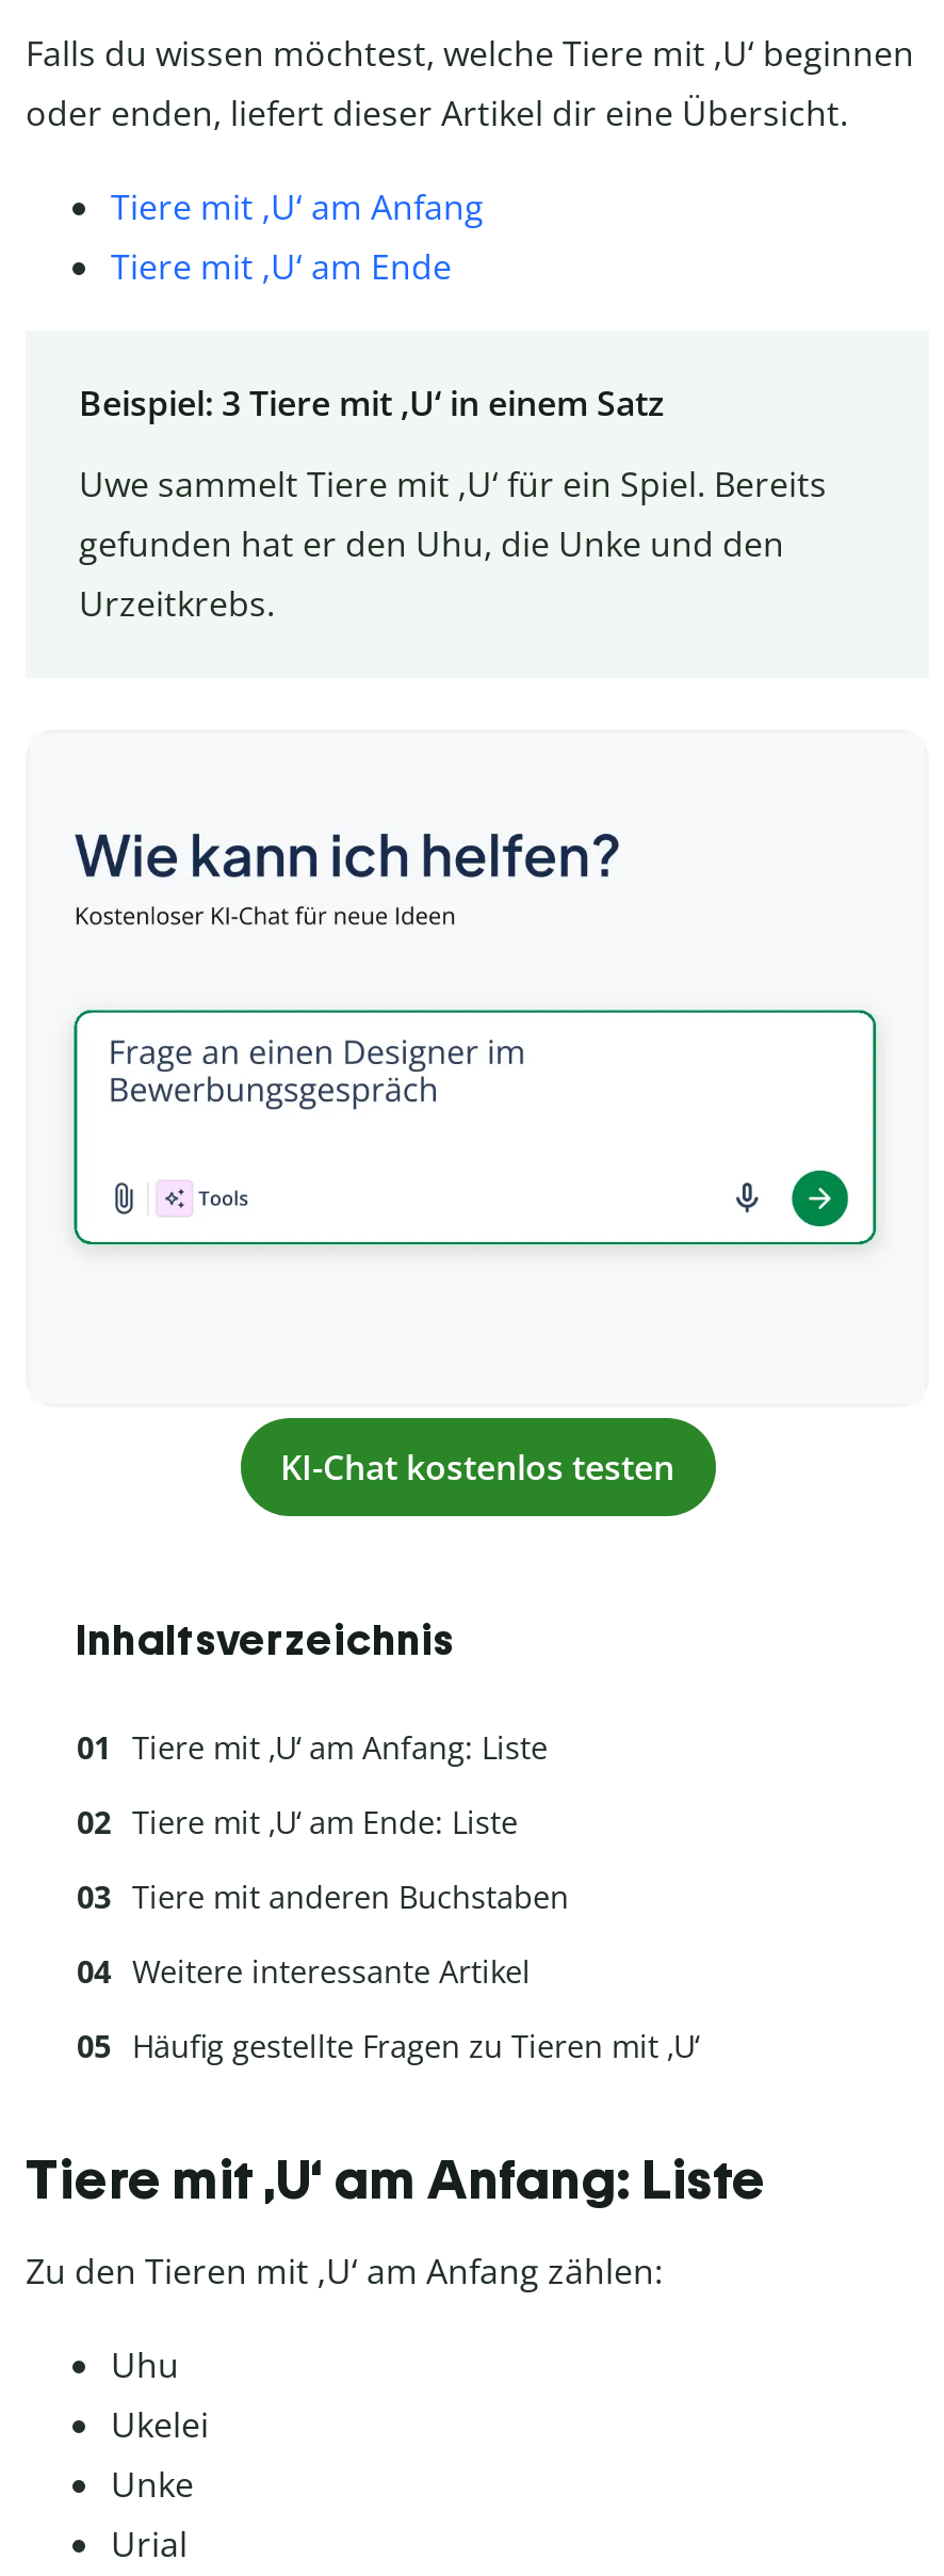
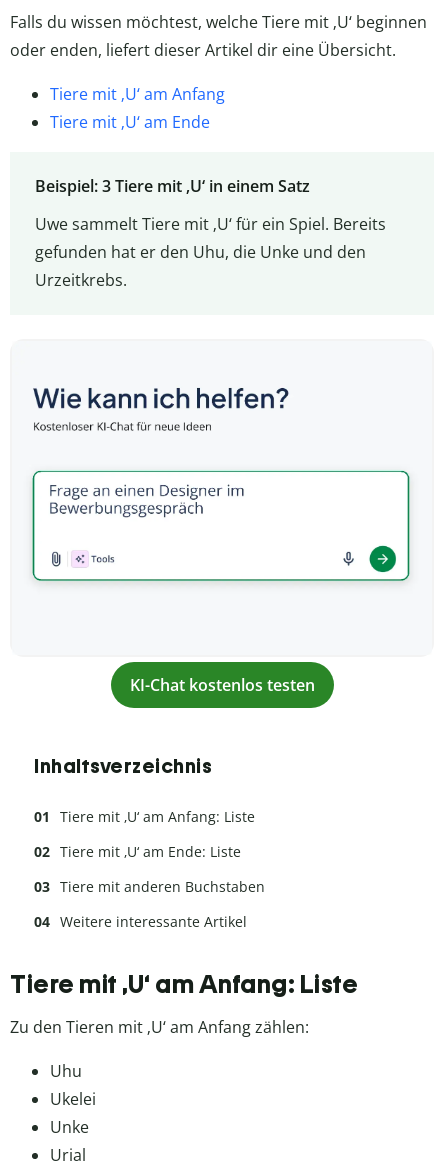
- Häufig gestellte Fragen zu Tieren mit ‚U‘
